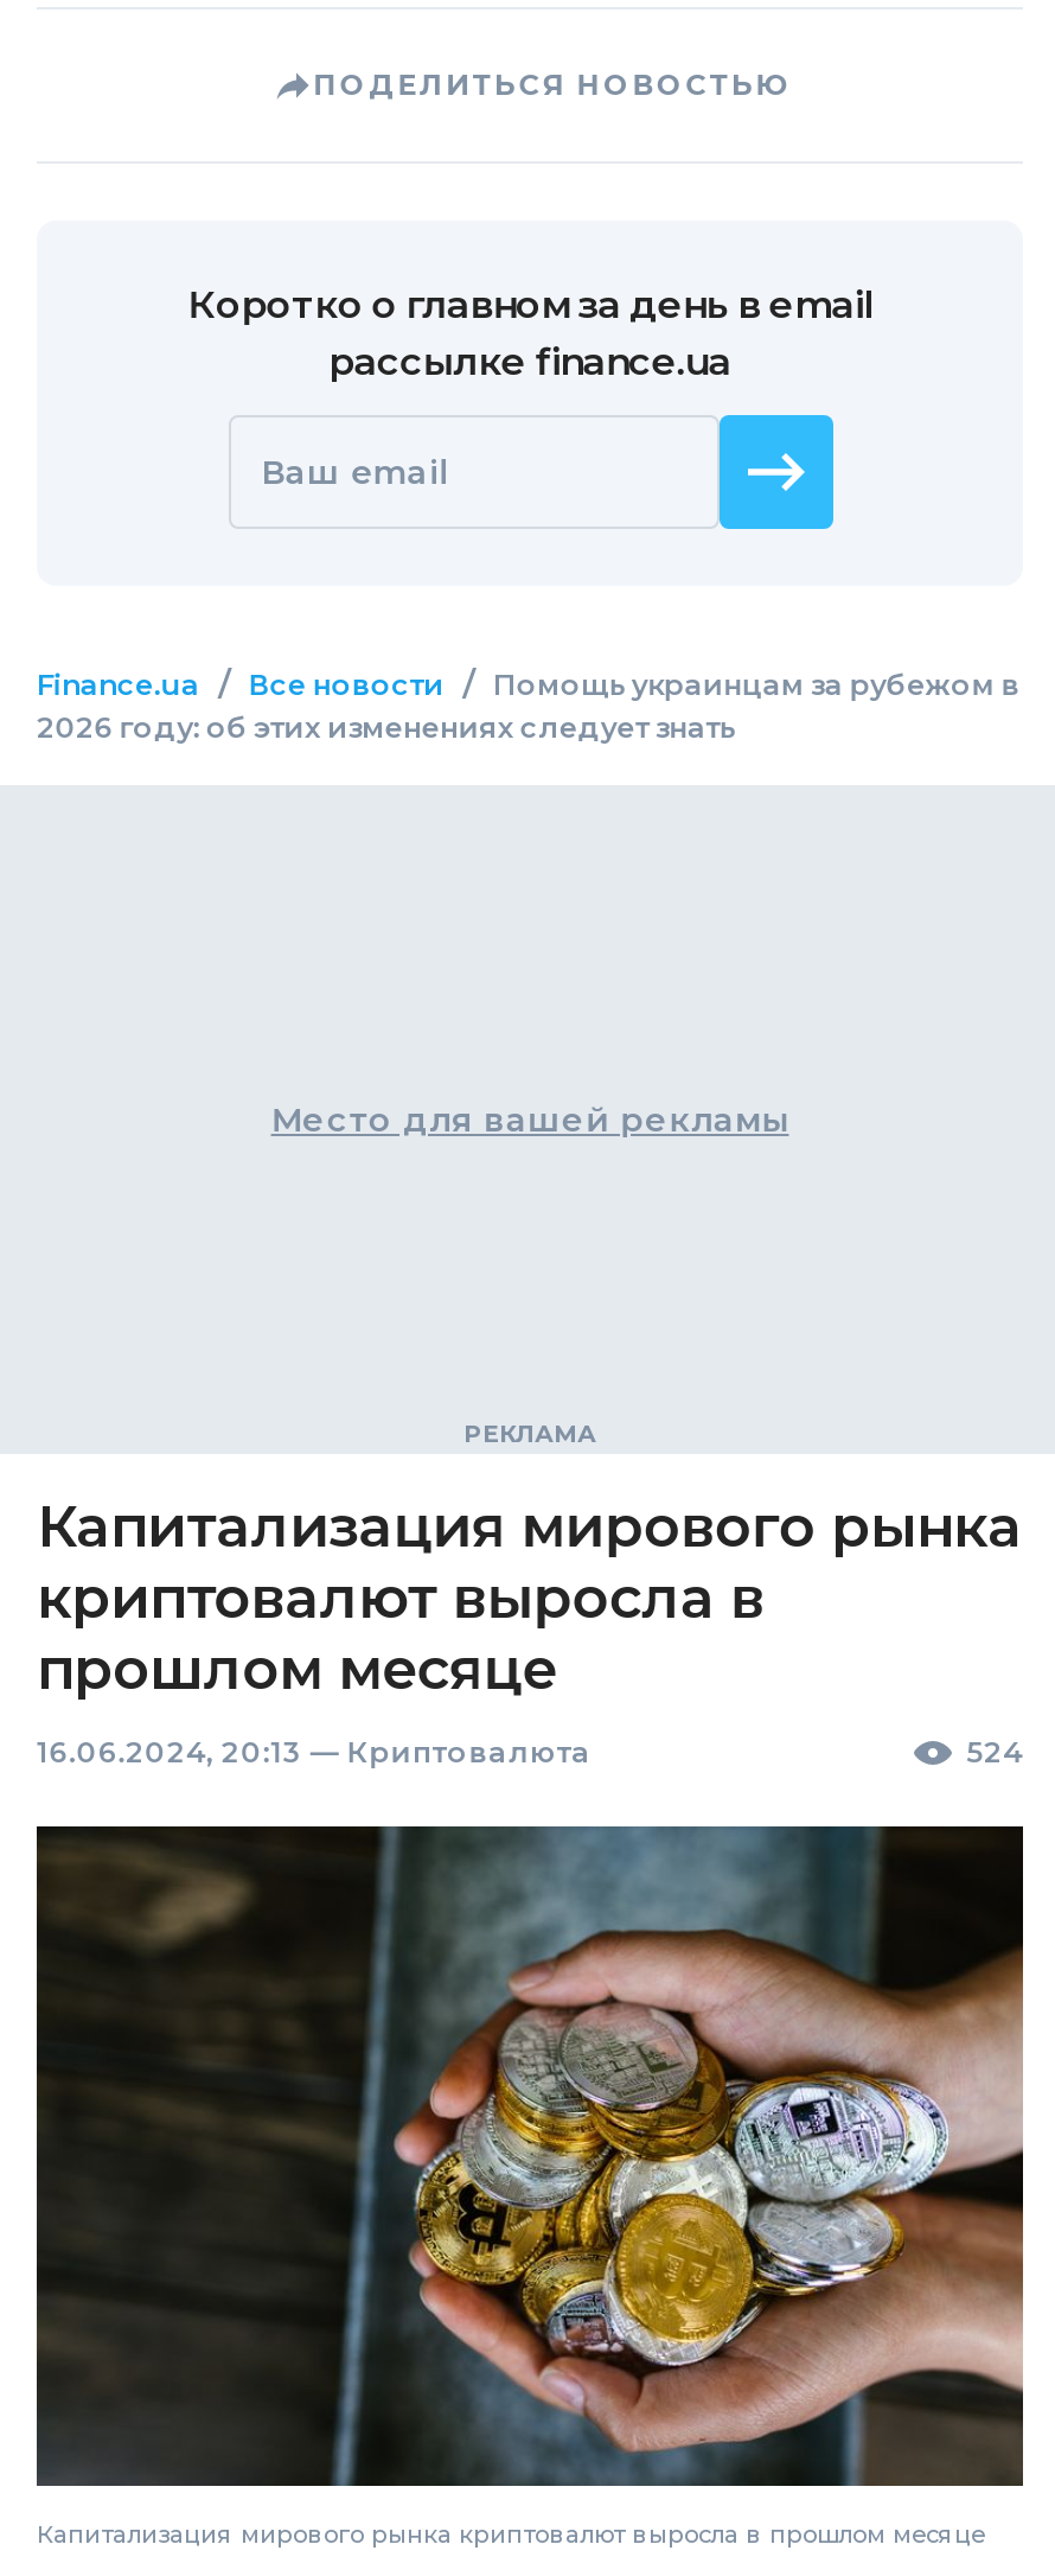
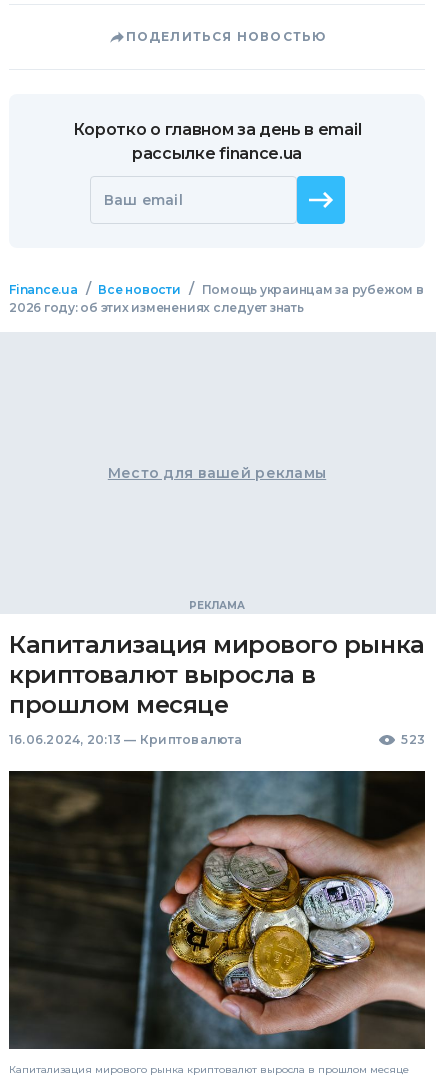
- 524
+ 523
